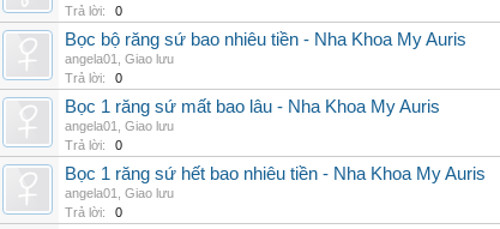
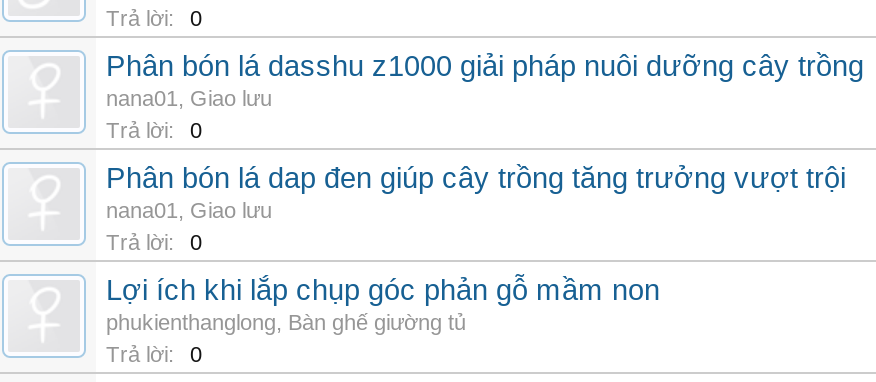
- Bọc bộ răng sứ bao nhiêu tiền - Nha Khoa My Auris
- angela01, Giao lưu
+ Phân bón lá dasshu z1000 giải pháp nuôi dưỡng cây trồng
+ nana01, Giao lưu

- Bọc 1 răng sứ mất bao lâu - Nha Khoa My Auris
- angela01, Giao lưu
+ Phân bón lá dap đen giúp cây trồng tăng trưởng vượt trội
+ nana01, Giao lưu

- Bọc 1 răng sứ hết bao nhiêu tiền - Nha Khoa My Auris
- angela01, Giao lưu
+ Lợi ích khi lắp chụp góc phản gỗ mầm non
+ phukienthanglong, Bàn ghế giường tủ
